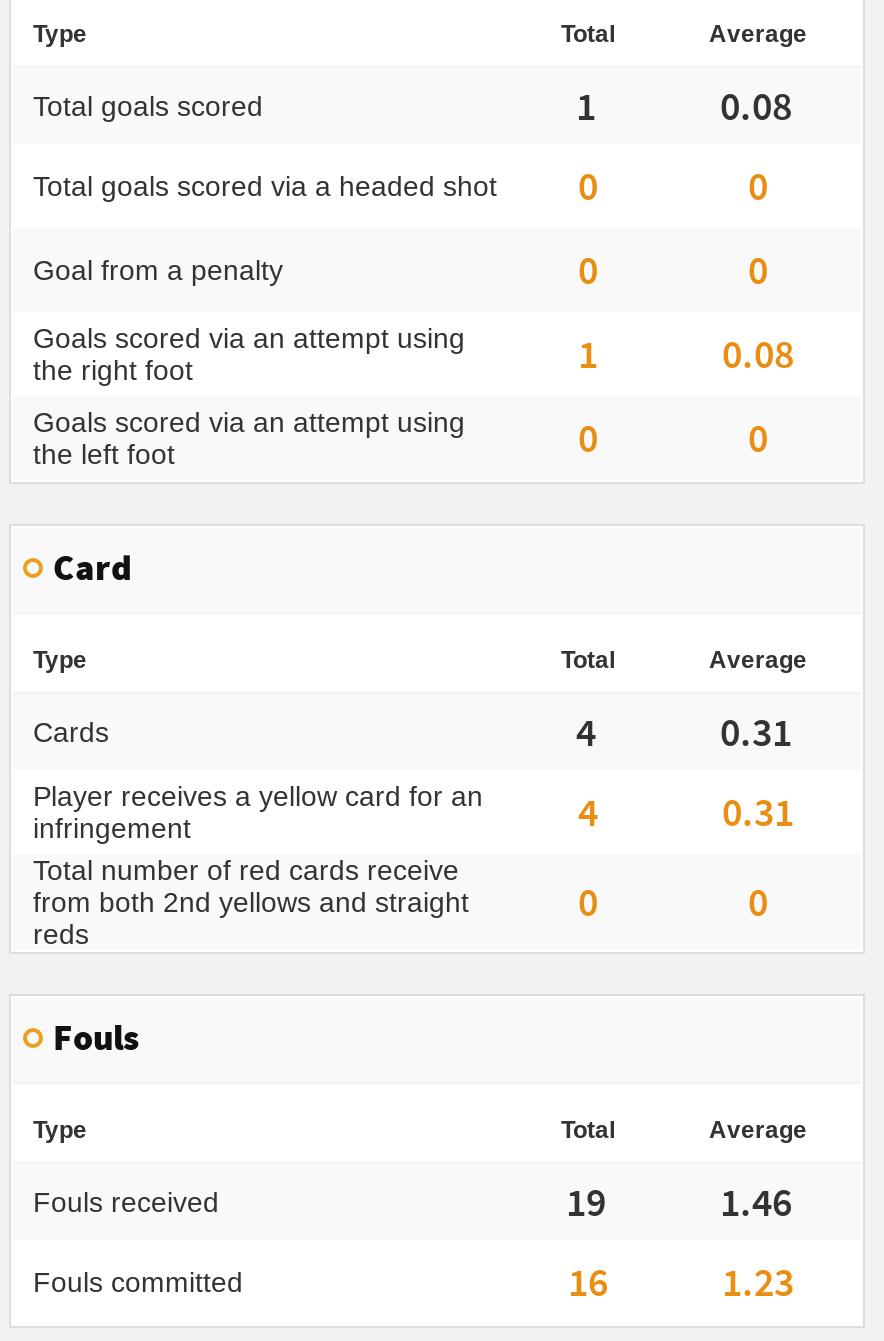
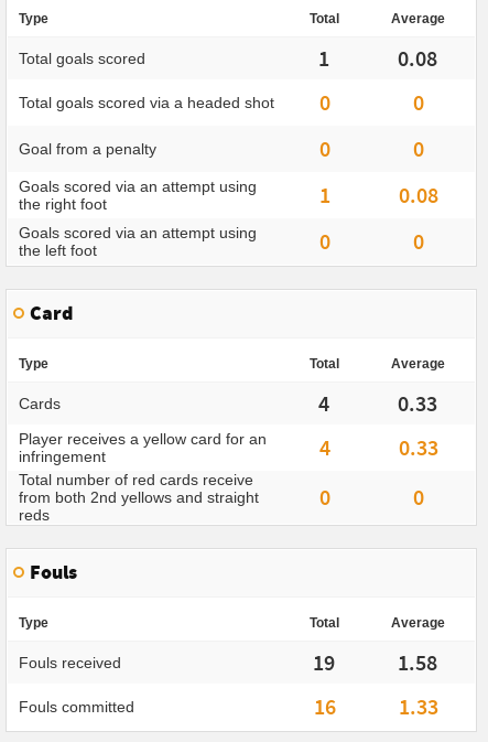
- 0.31
+ 0.33

- 0.31
+ 0.33

- 1.46
+ 1.58

- 1.23
+ 1.33
